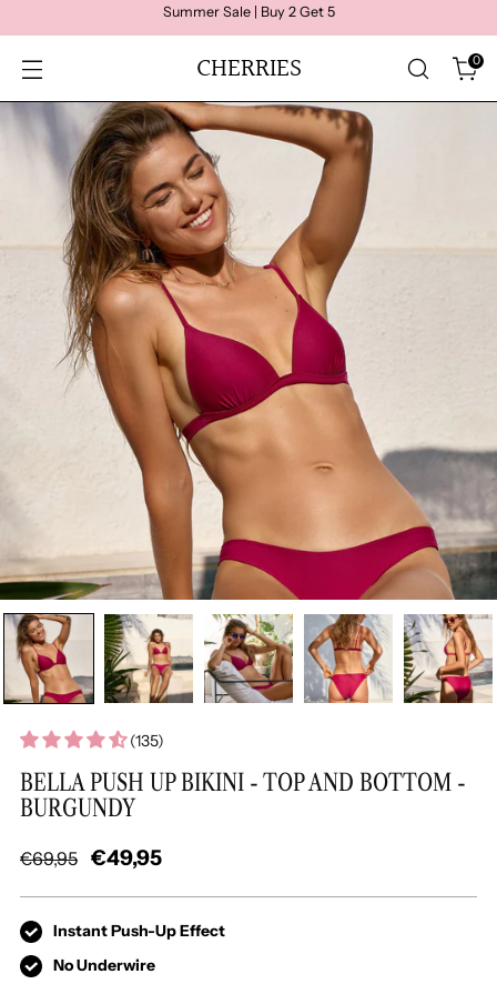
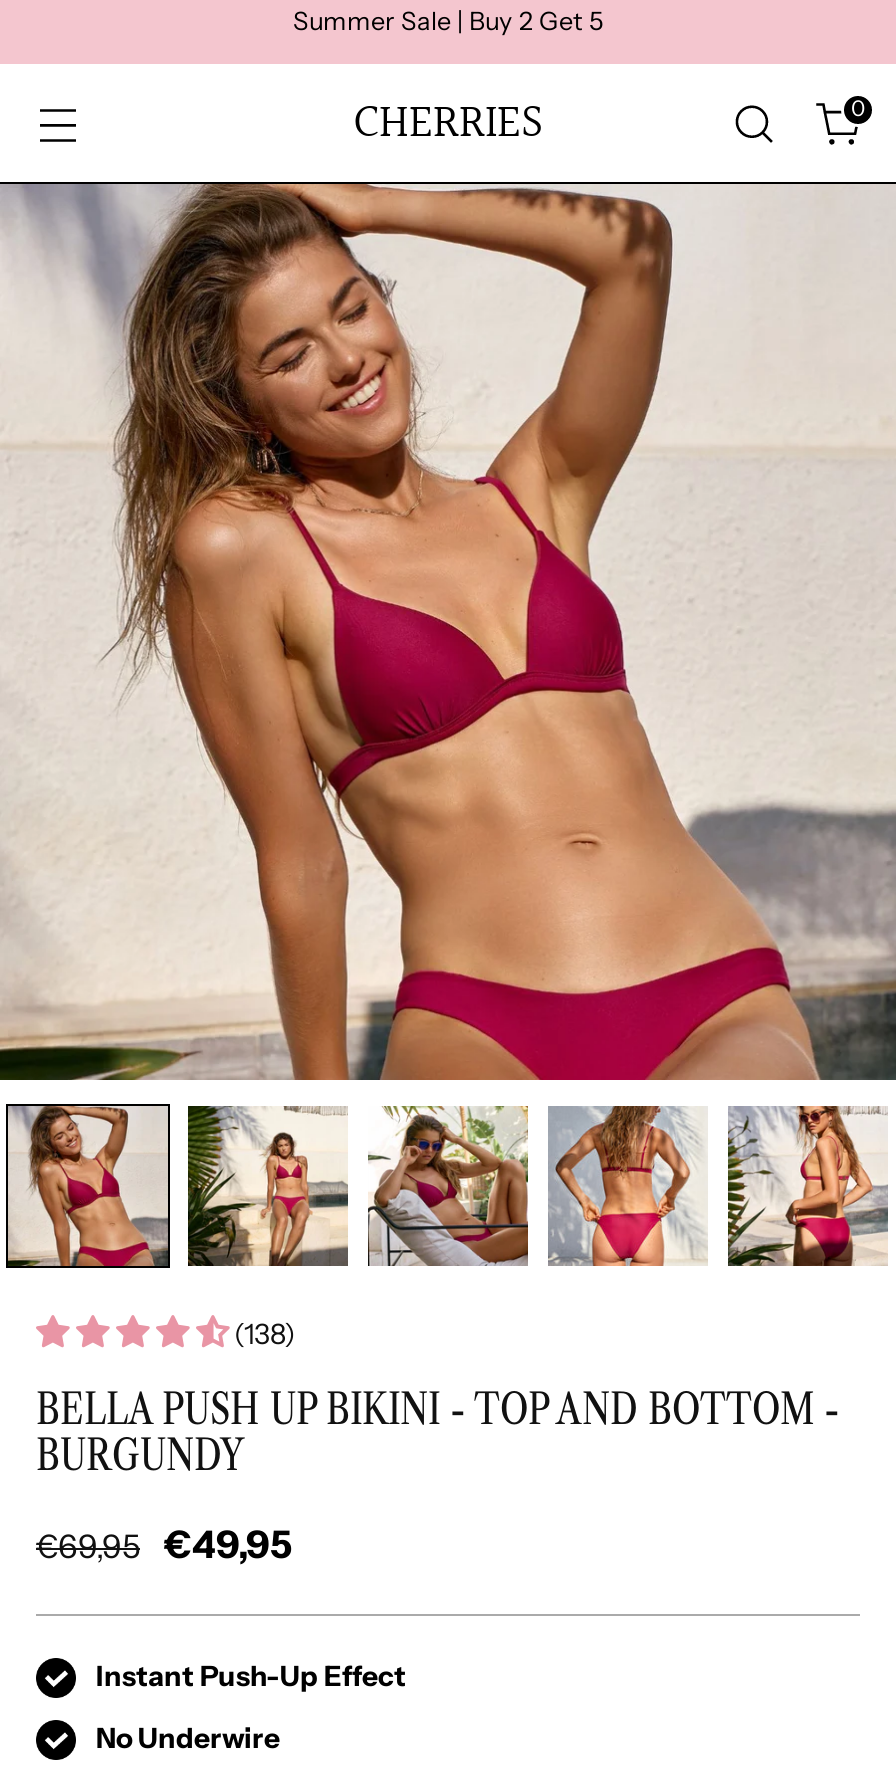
- (135)
+ (138)
